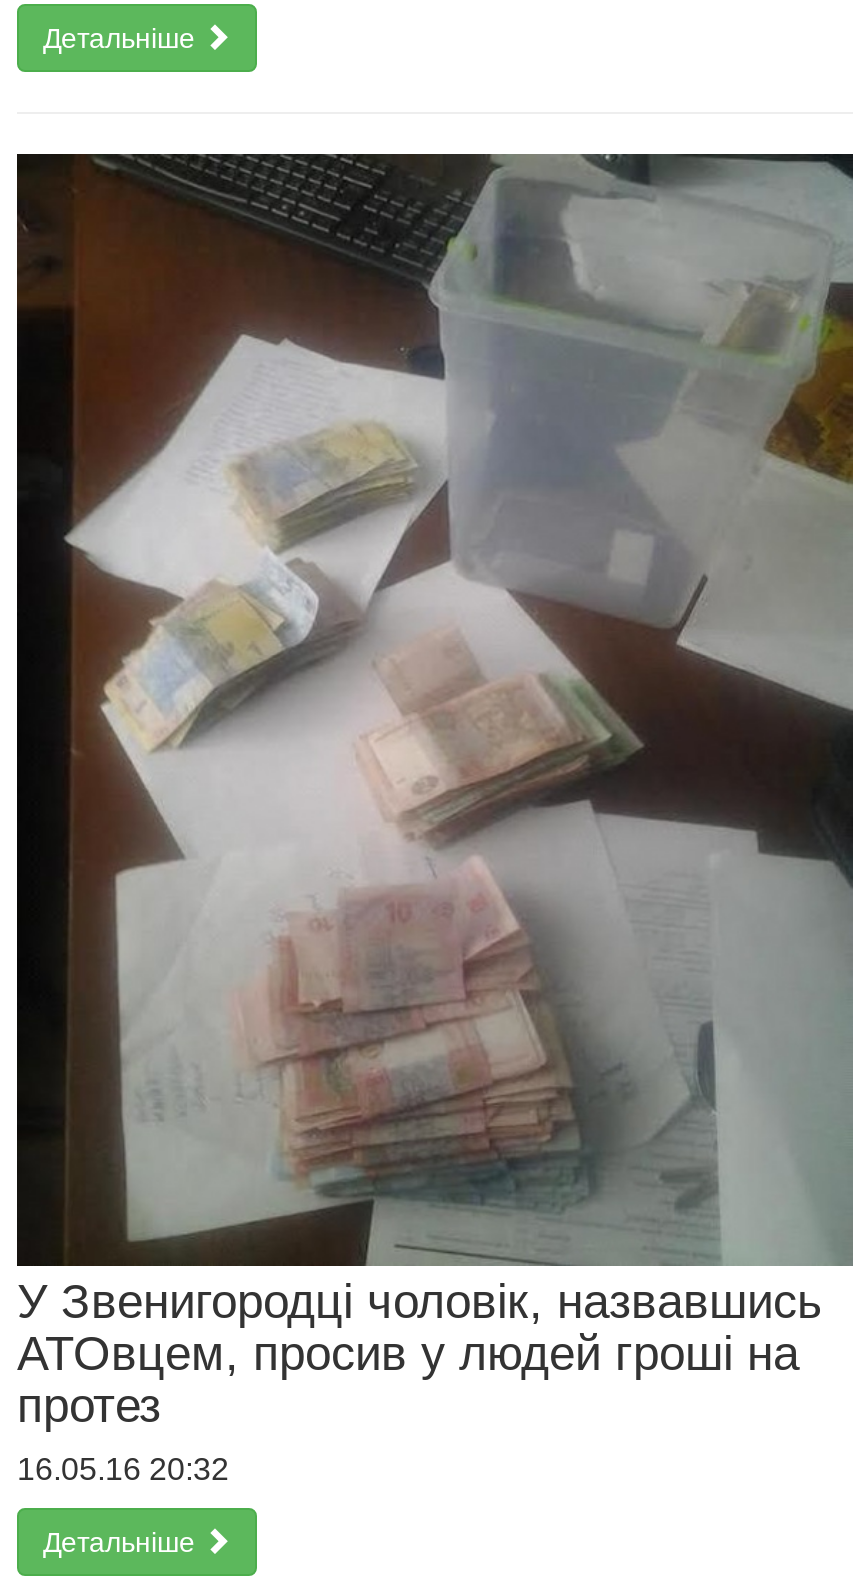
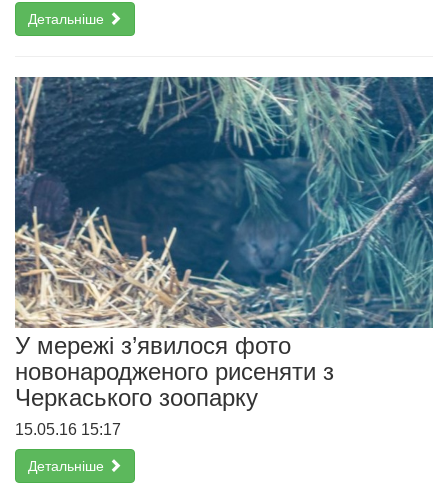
- [image]
- У Звенигородці чоловік, назвавшись
- АТОвцем, просив у людей гроші на
- протез
- 16.05.16 20:32
+ [image]
+ У мережі з’явилося фото
+ новонародженого рисеняти з
+ Черкаського зоопарку
+ 15.05.16 15:17
